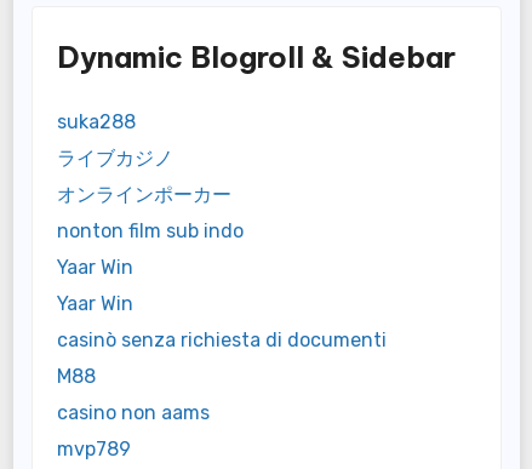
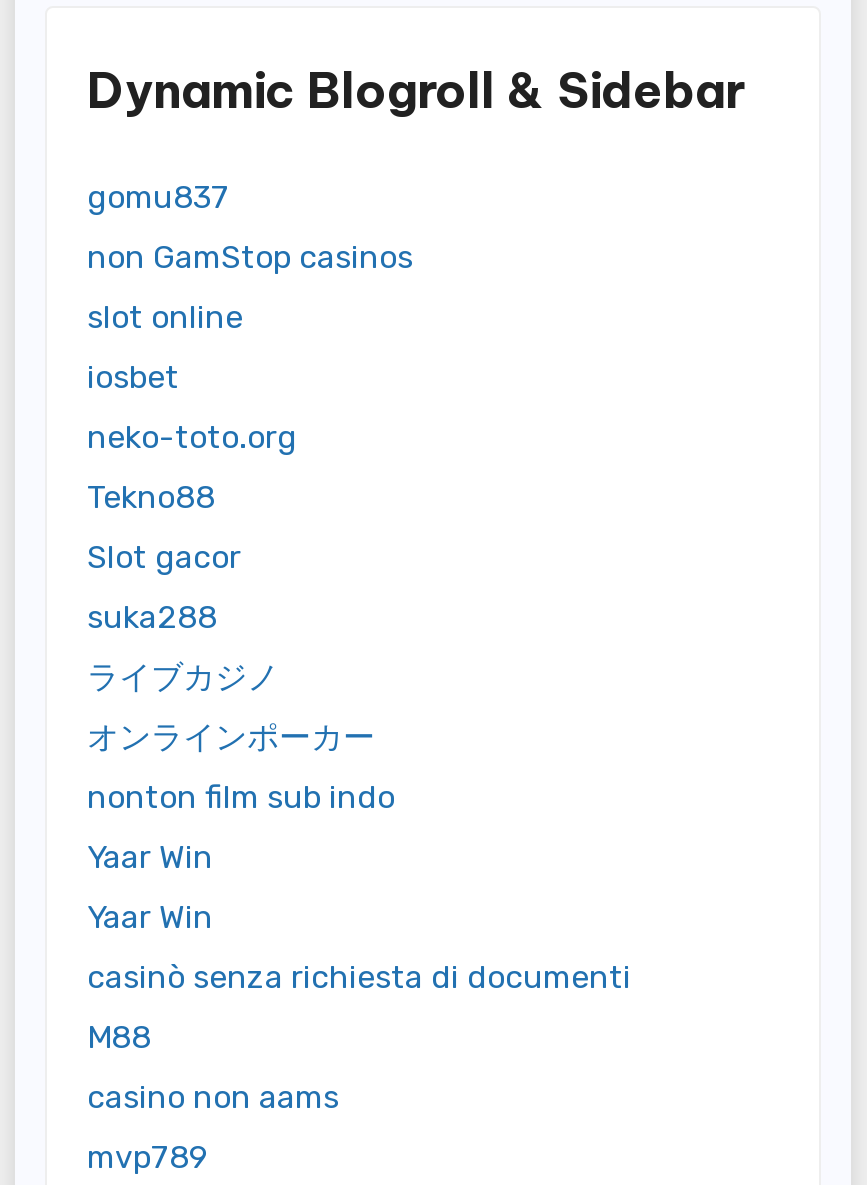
+ gomu837
+ non GamStop casinos
+ slot online
+ iosbet
+ neko-toto.org
+ Tekno88
+ Slot gacor
